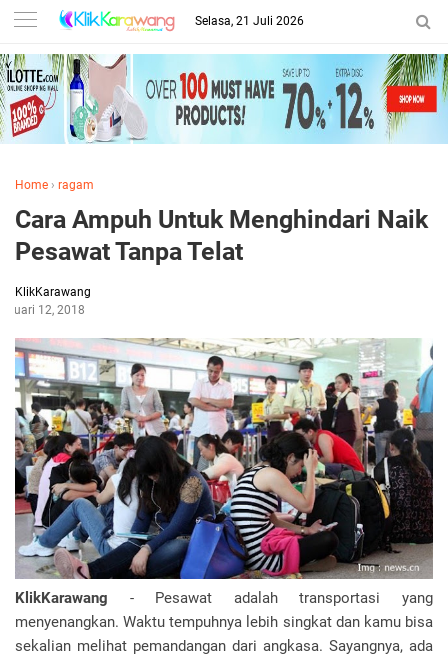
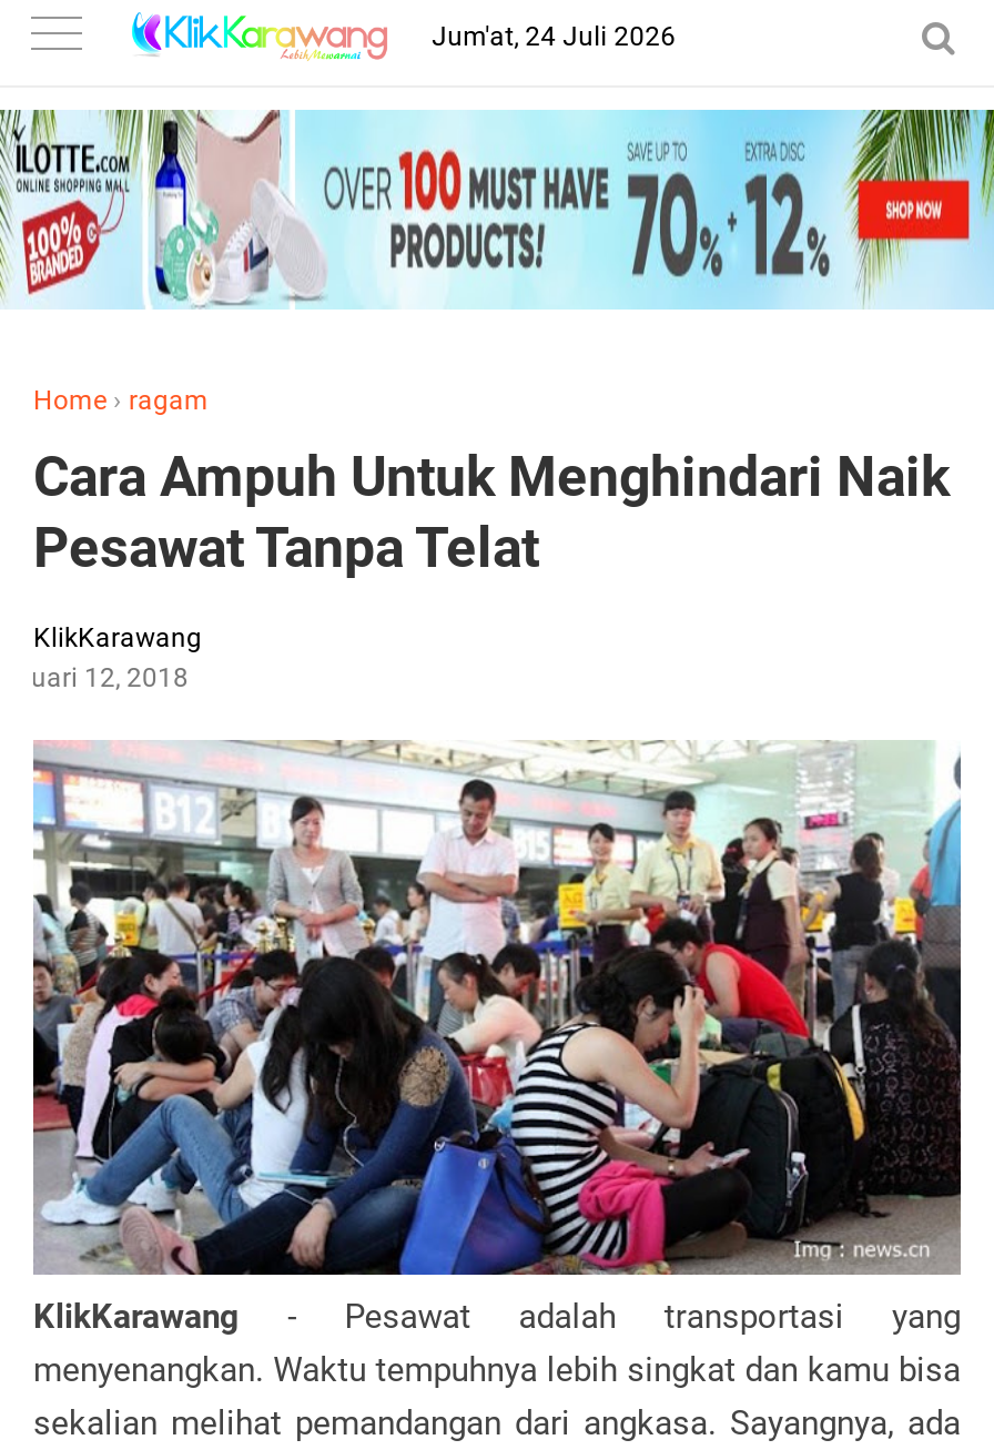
- Selasa, 21 Juli 2026
+ Jum'at, 24 Juli 2026
